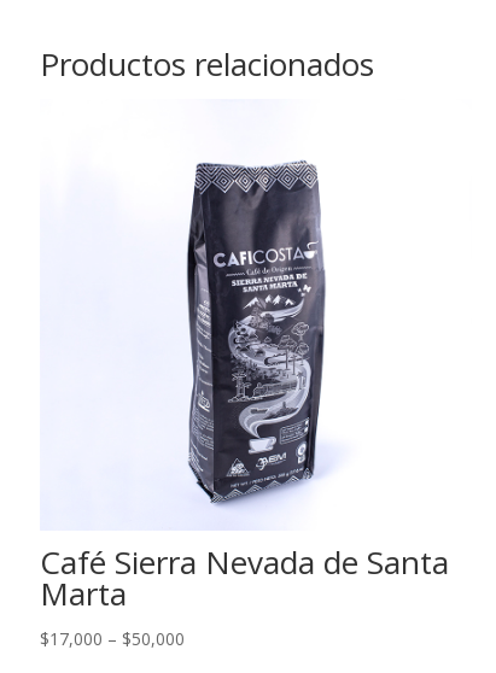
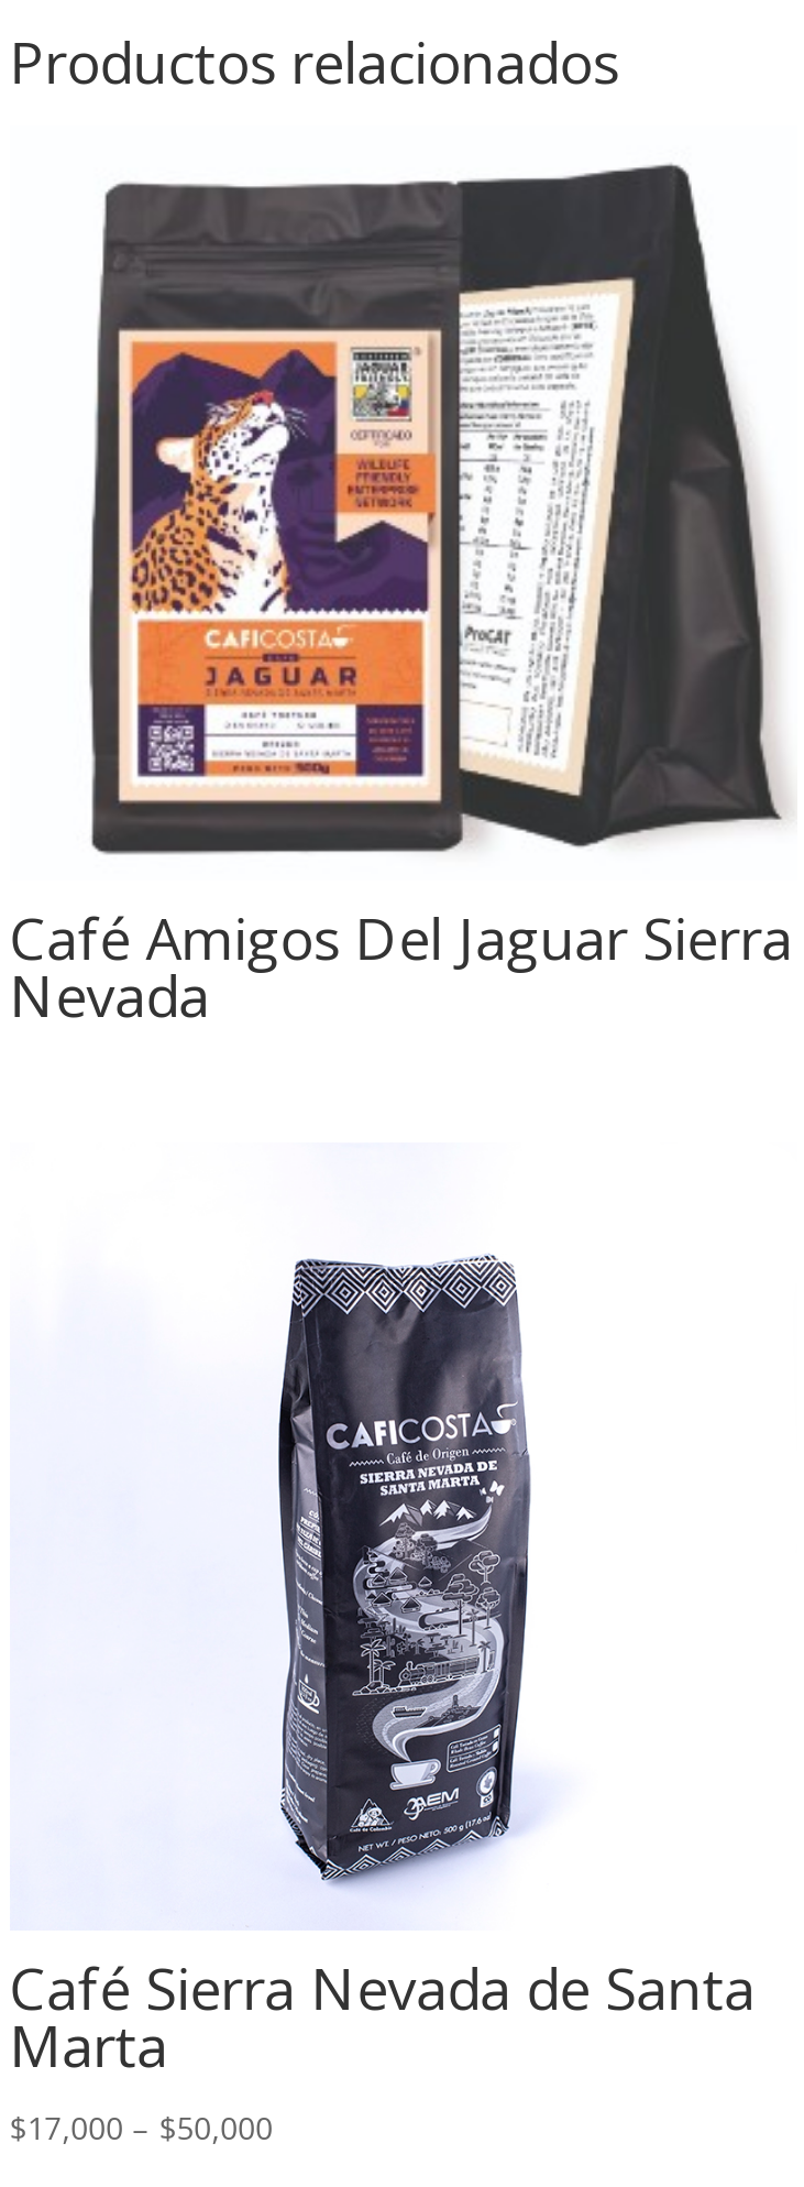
+ [image]
+ Café Amigos Del Jaguar Sierra
+ Nevada
